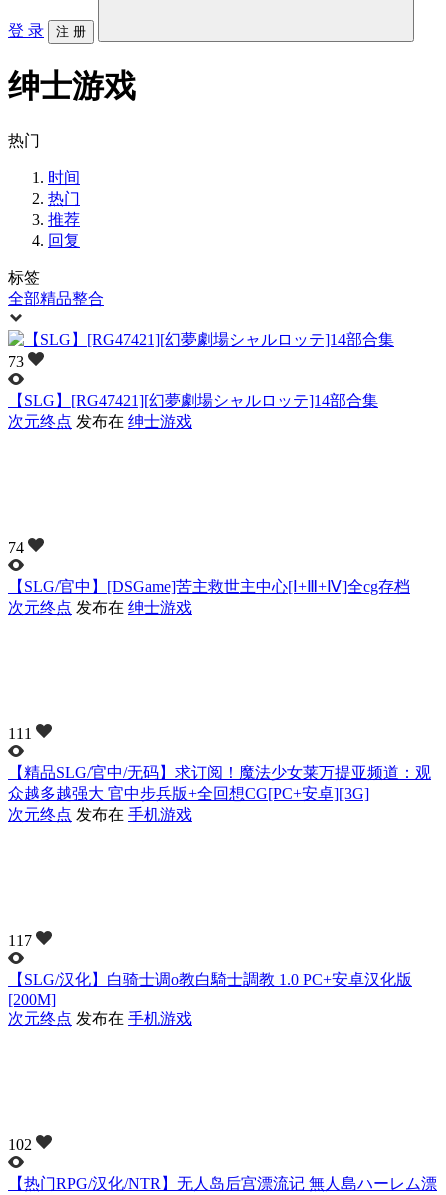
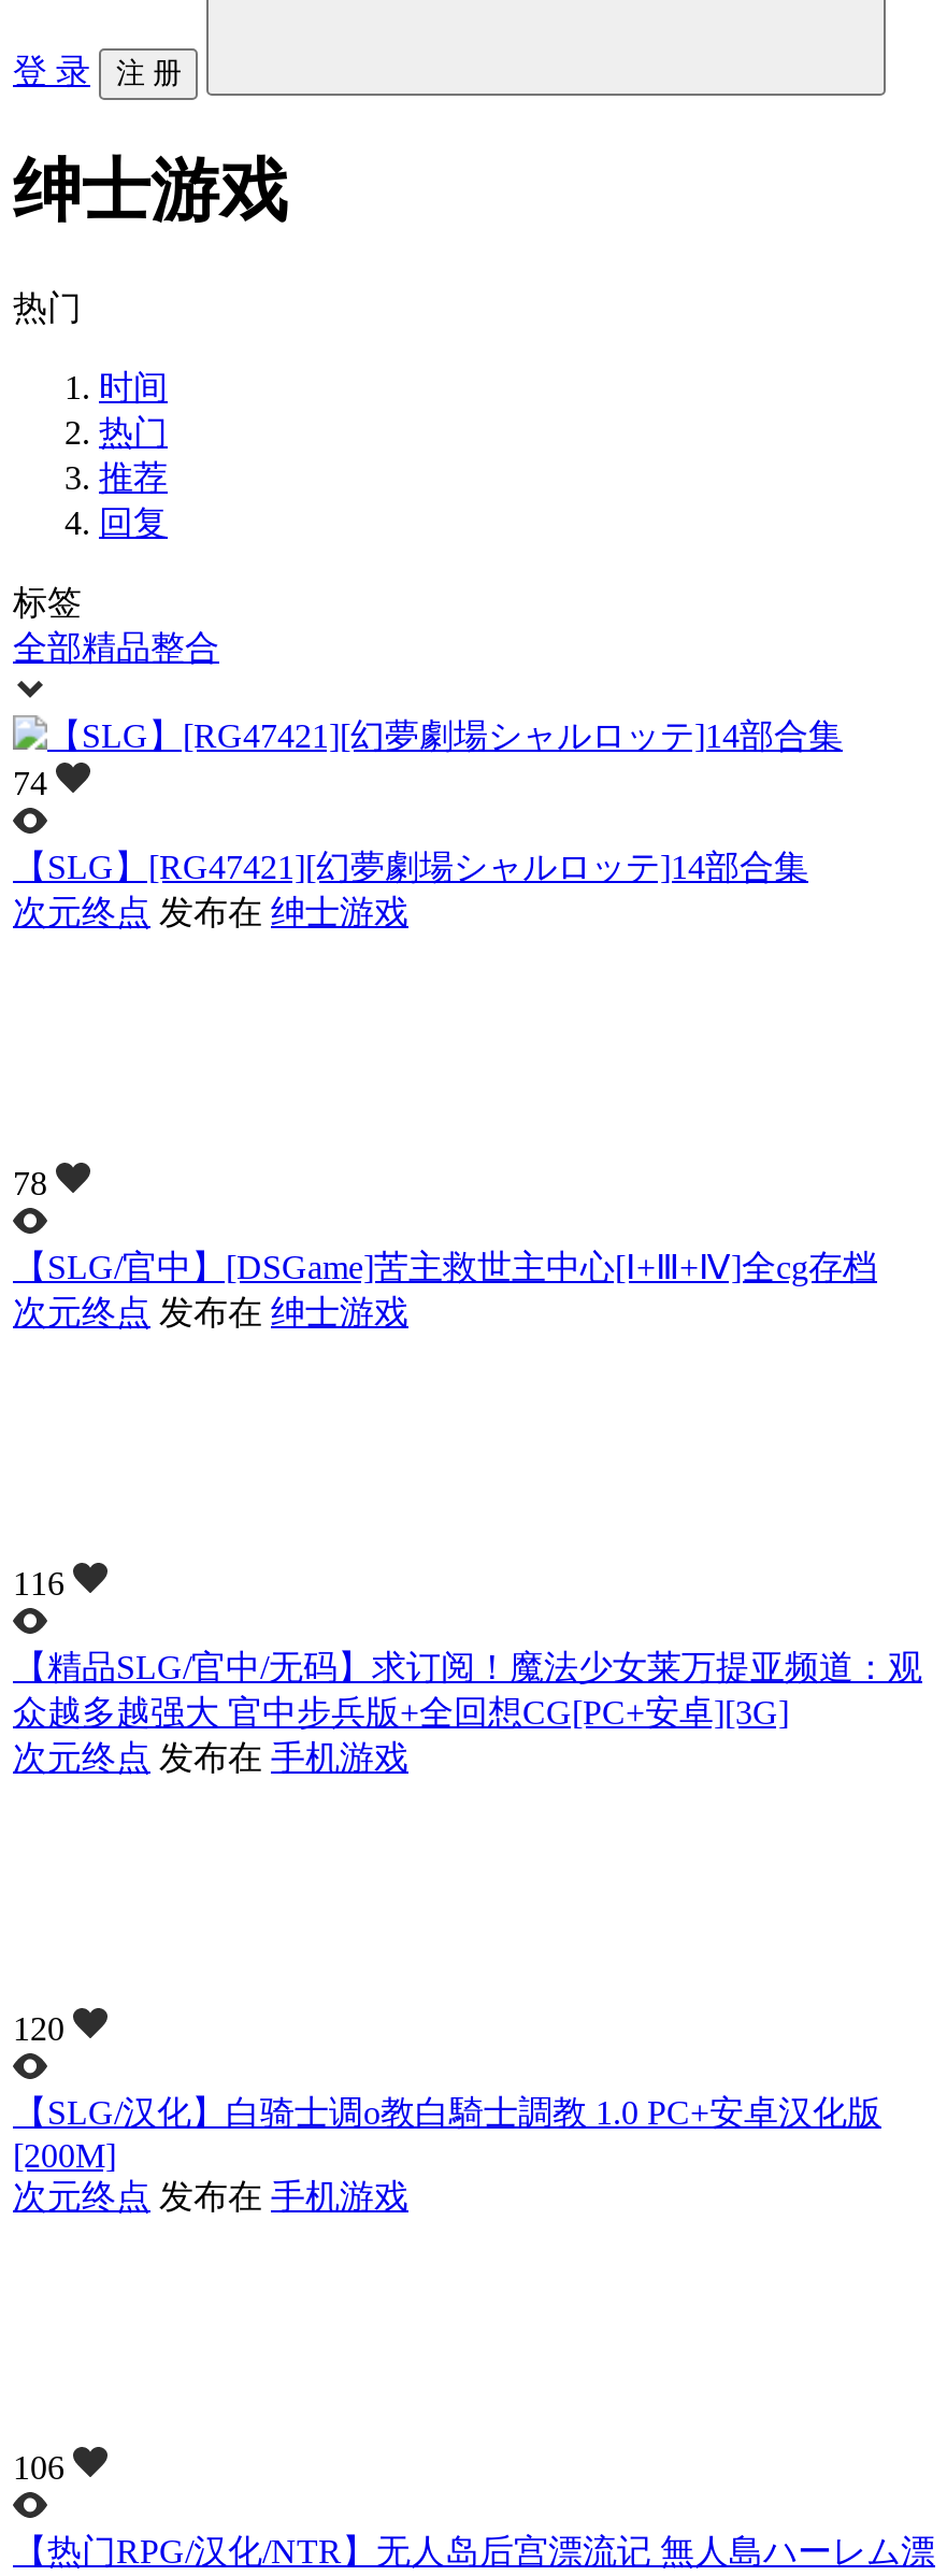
- 73
+ 74

- 74
+ 78

- 111
+ 116

- 117
+ 120

- 102
+ 106
